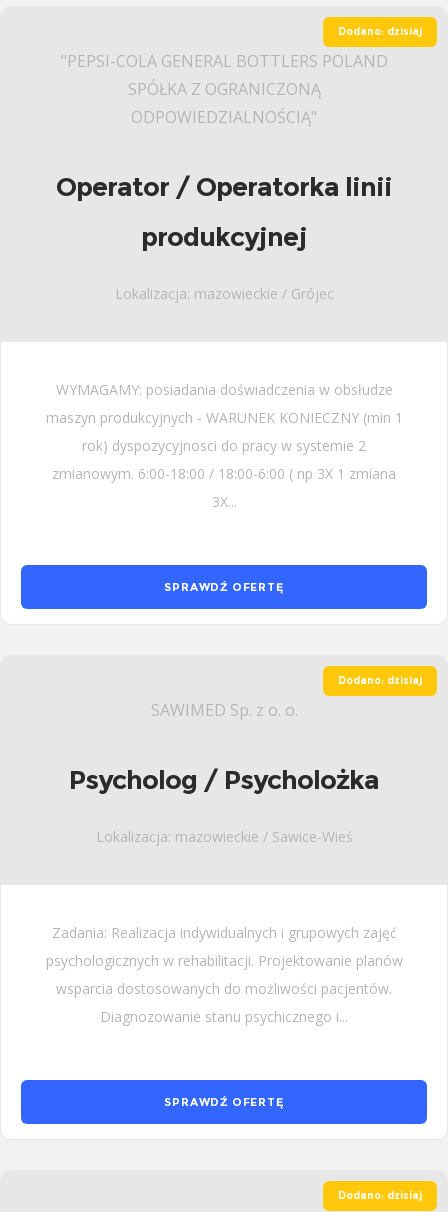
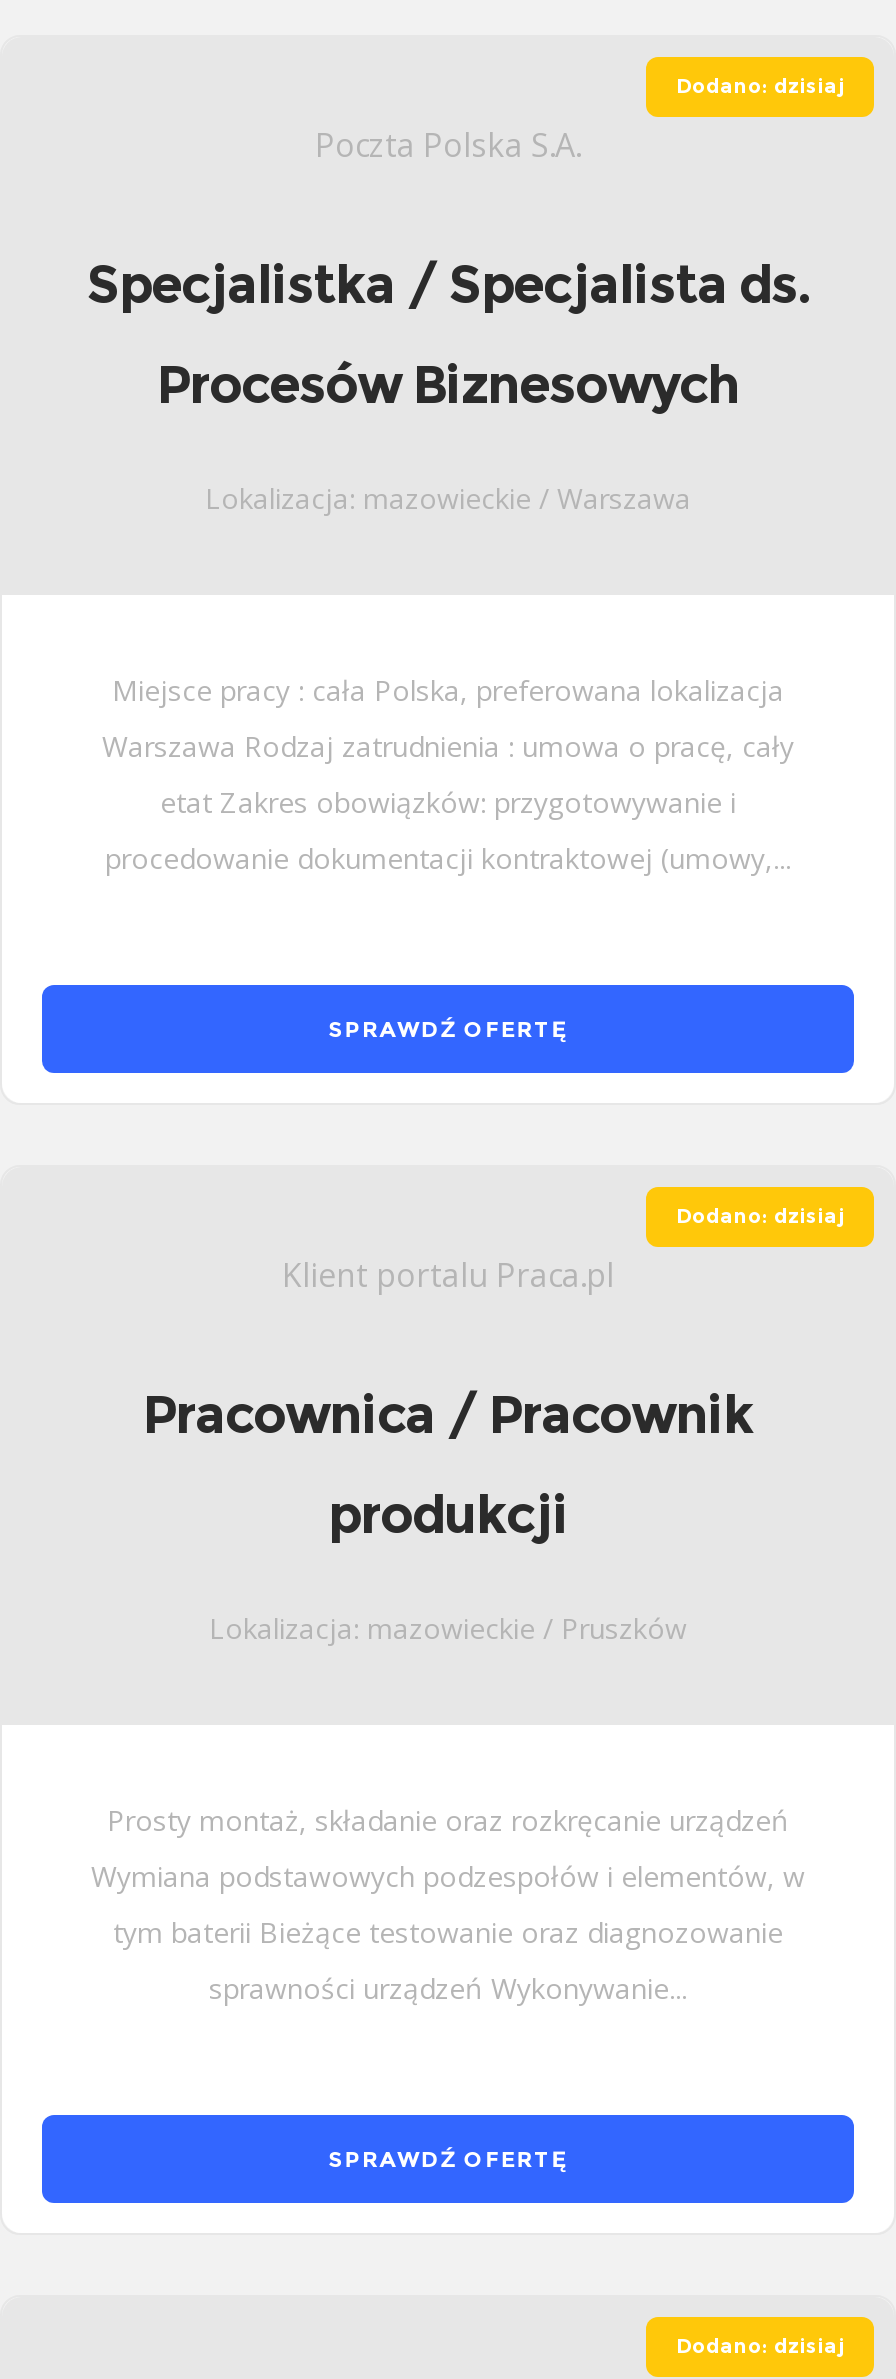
- "PEPSI-COLA GENERAL BOTTLERS POLAND
- SPÓŁKA Z OGRANICZONĄ
- ODPOWIEDZIALNOŚCIĄ"
- Operator / Operatorka linii
- produkcyjnej
- Lokalizacja: mazowieckie / Grójec
+ Poczta Polska S.A.
+ Specjalistka / Specjalista ds.
+ Procesów Biznesowych
+ Lokalizacja: mazowieckie / Warszawa

- WYMAGAMY: posiadania doświadczenia w obsłudze
- maszyn produkcyjnych - WARUNEK KONIECZNY (min 1
- rok) dyspozycyjnosci do pracy w systemie 2
- zmianowym. 6:00-18:00 / 18:00-6:00 ( np 3X 1 zmiana
- 3X...
+ Miejsce pracy : cała Polska, preferowana lokalizacja
+ Warszawa Rodzaj zatrudnienia : umowa o pracę, cały
+ etat Zakres obowiązków: przygotowywanie i
+ procedowanie dokumentacji kontraktowej (umowy,...

moved up: SPRAWDŹ OFERTĘ | Dodano: dzisiaj

- SAWIMED Sp. z o. o.
- Psycholog / Psycholożka
- Lokalizacja: mazowieckie / Sawice-Wieś
+ Klient portalu Praca.pl
+ Pracownica / Pracownik
+ produkcji
+ Lokalizacja: mazowieckie / Pruszków

- Zadania: Realizacja indywidualnych i grupowych zajęć
- psychologicznych w rehabilitacji. Projektowanie planów
- wsparcia dostosowanych do możliwości pacjentów.
- Diagnozowanie stanu psychicznego i...
+ Prosty montaż, składanie oraz rozkręcanie urządzeń
+ Wymiana podstawowych podzespołów i elementów, w
+ tym baterii Bieżące testowanie oraz diagnozowanie
+ sprawności urządzeń Wykonywanie...
